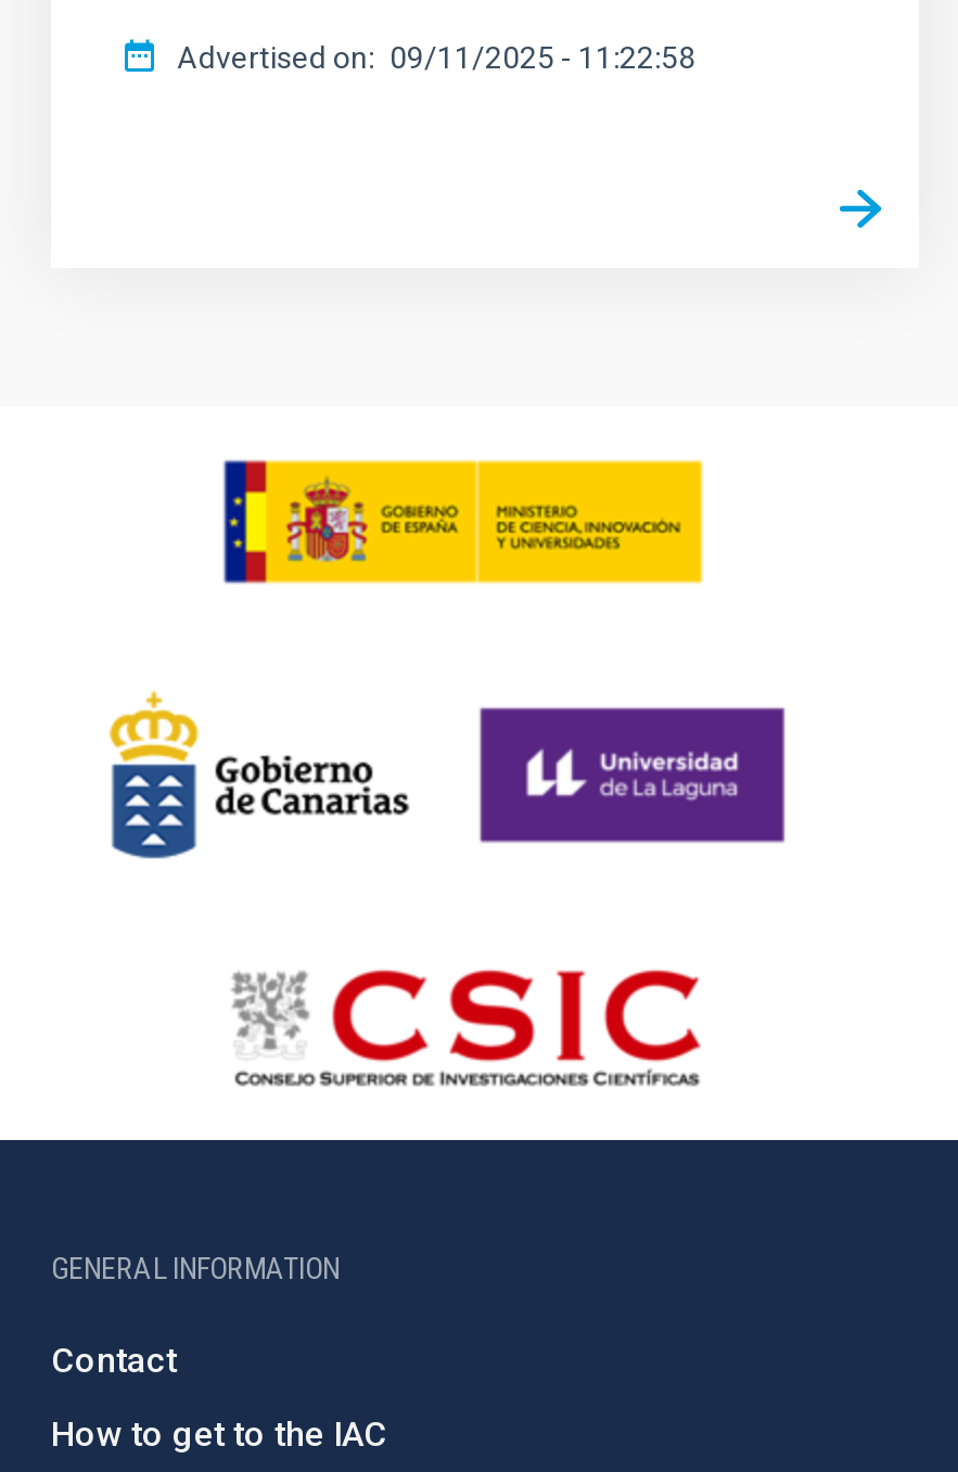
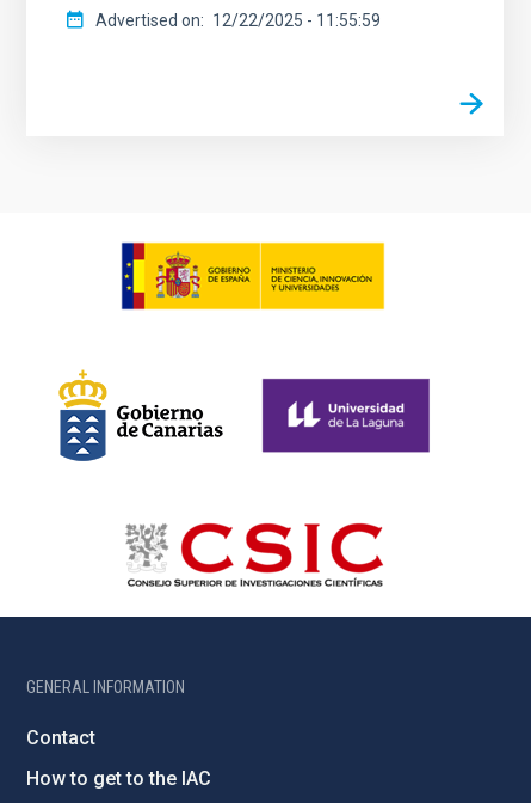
- Advertised on 09/11/2025 - 11:22:58
+ Advertised on 12/22/2025 - 11:55:59
